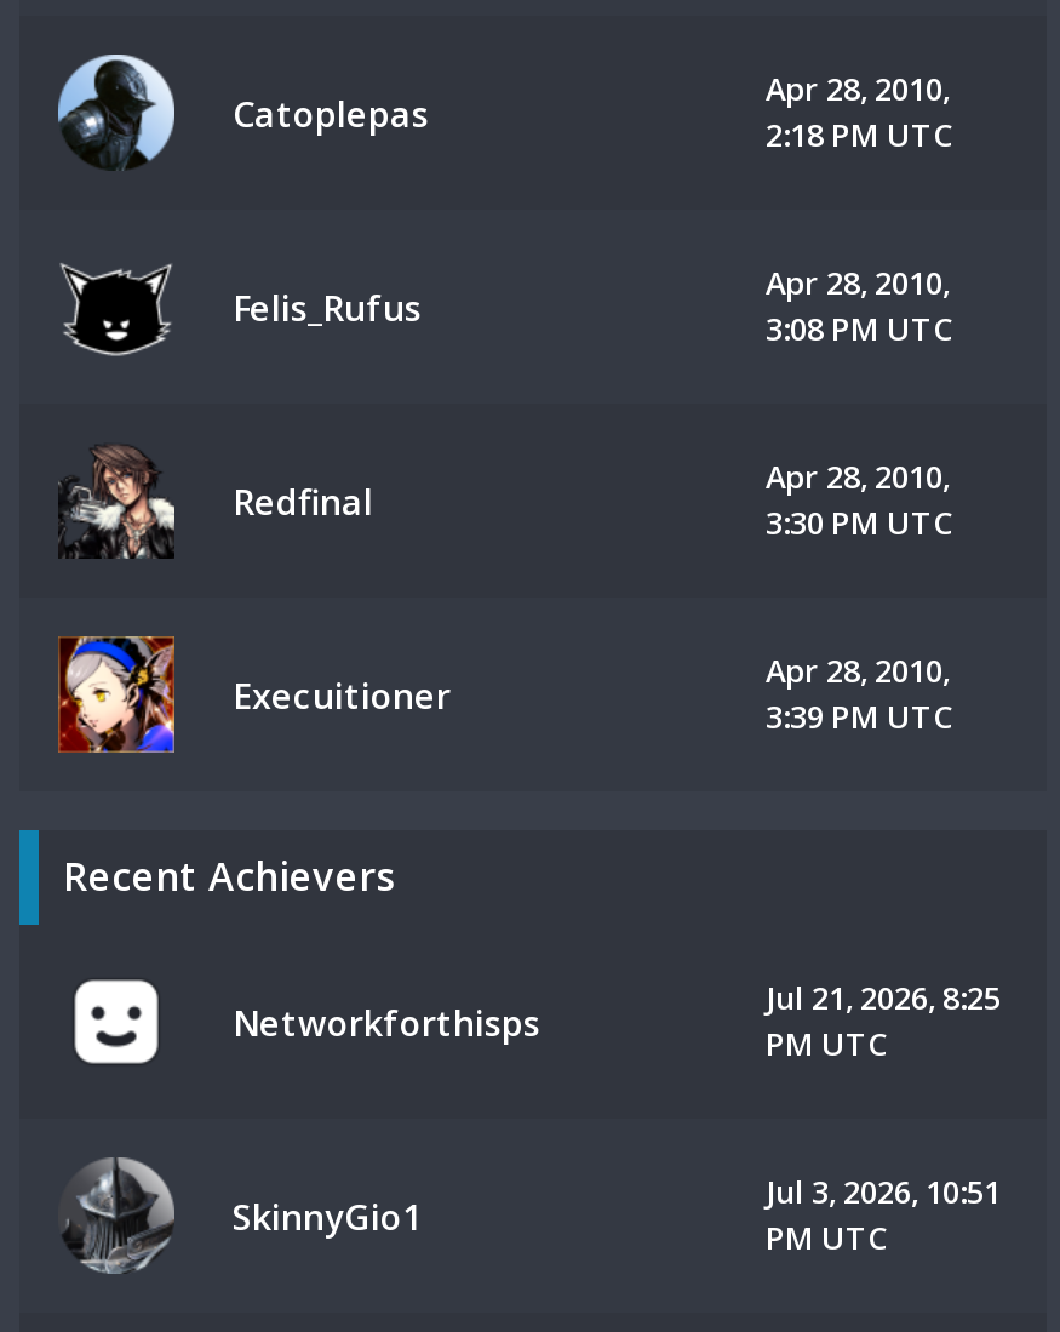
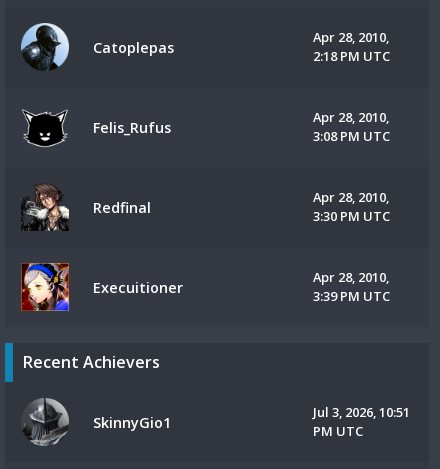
- [image]
- Networkforthisps

- Jul 21, 2026, 8:25
- PM UTC
